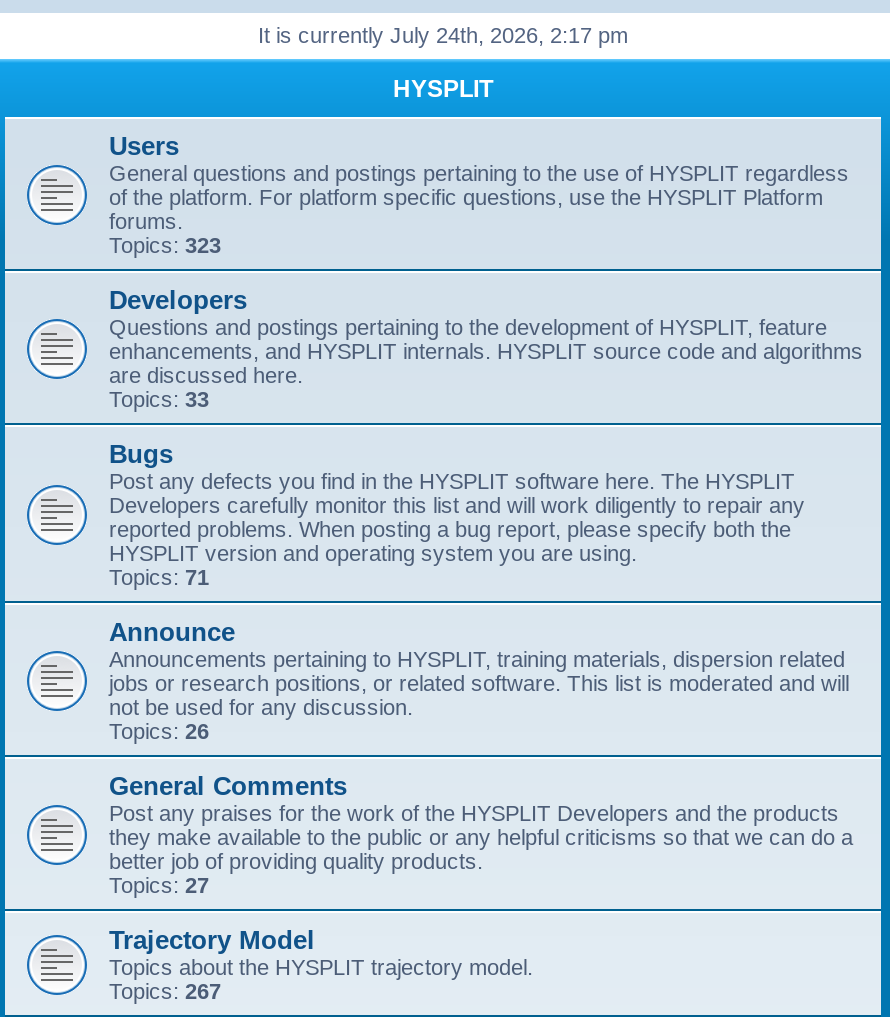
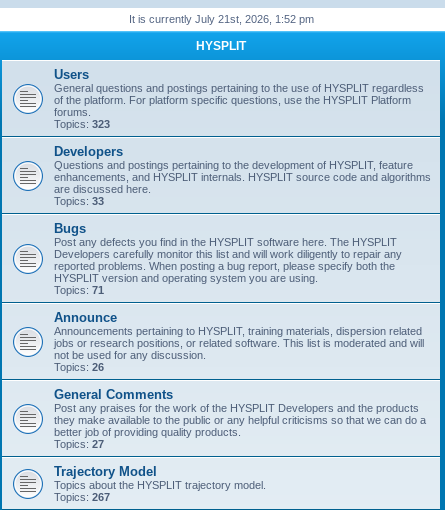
- It is currently July 24th, 2026, 2:17 pm
+ It is currently July 21st, 2026, 1:52 pm
